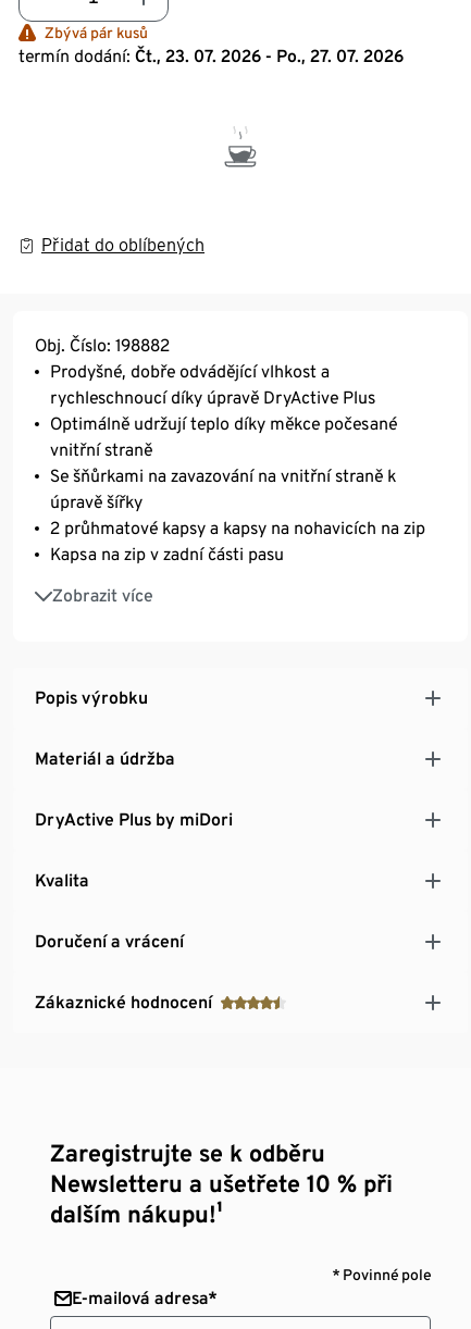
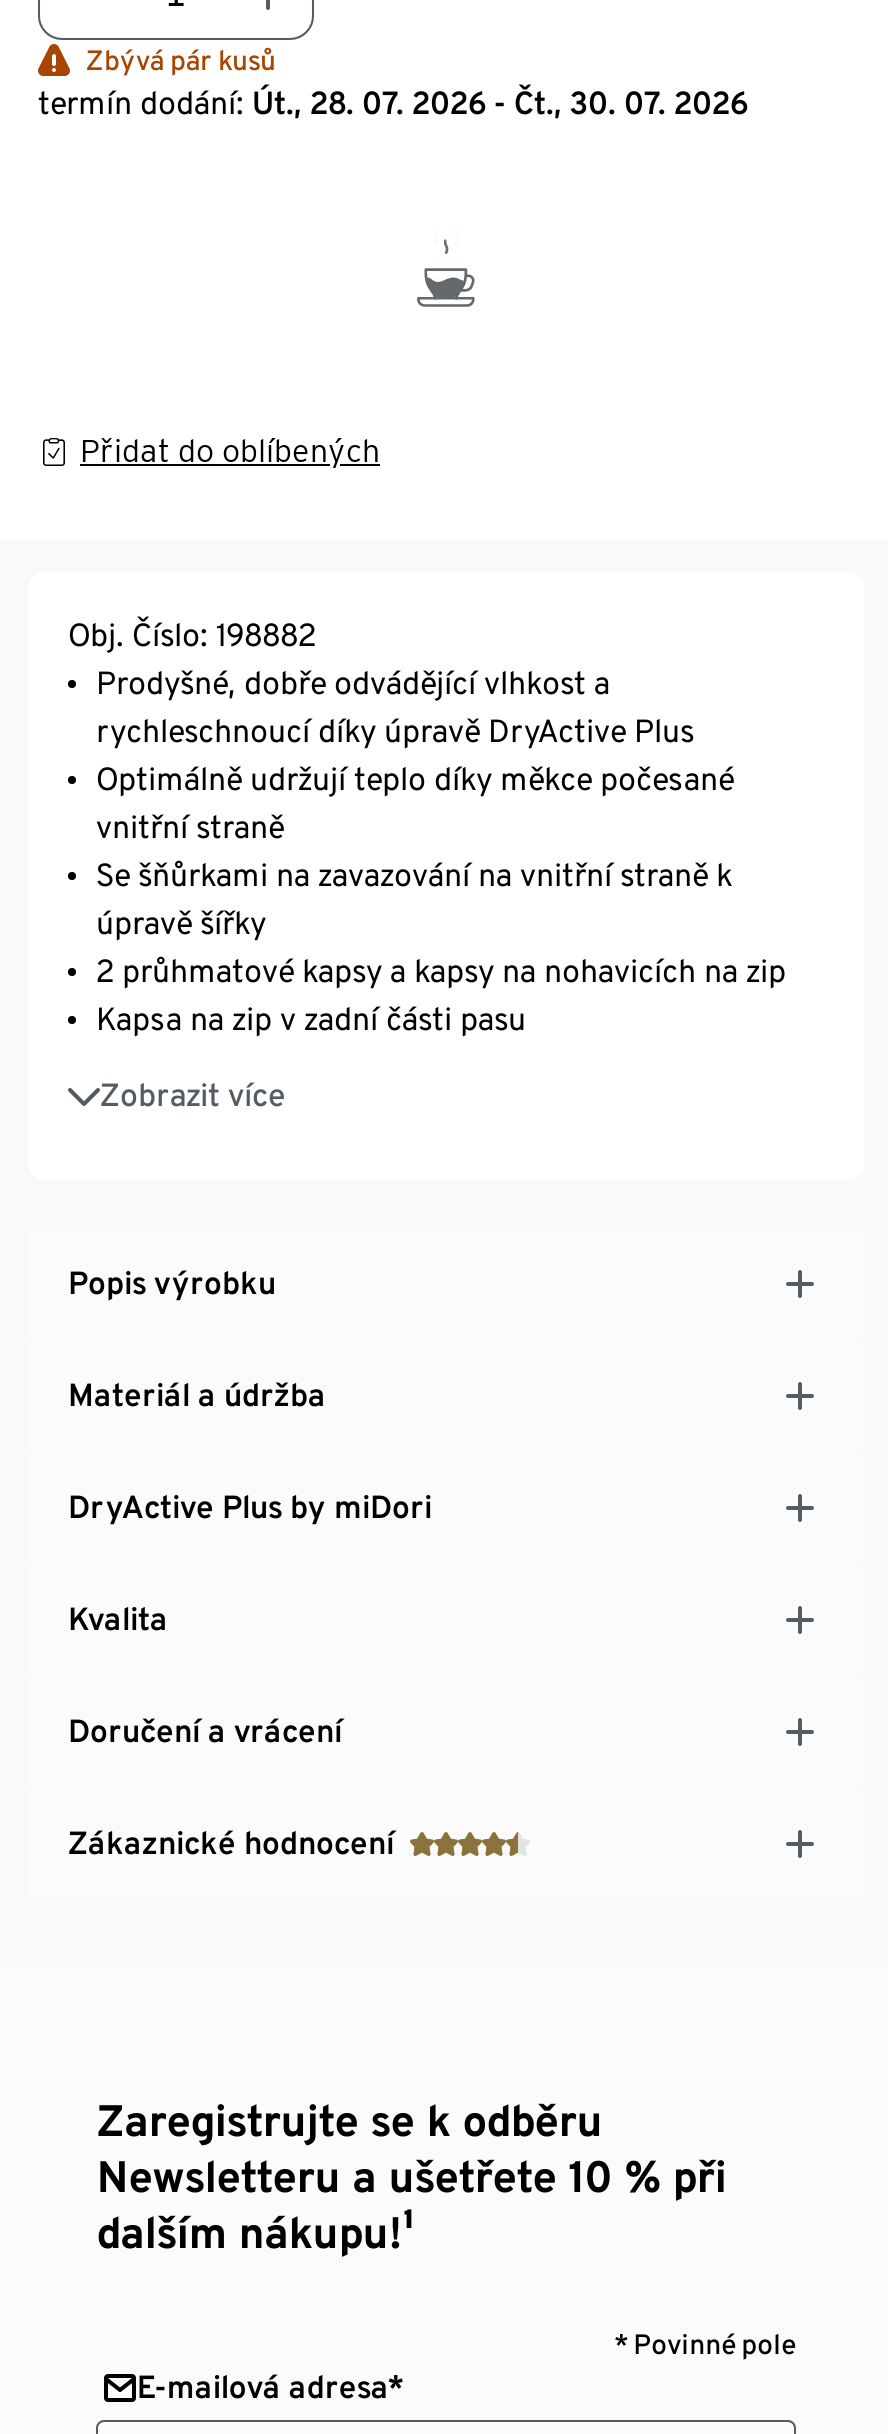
- termín dodání: Čt., 23. 07. 2026 - Po., 27. 07. 2026
+ termín dodání: Út., 28. 07. 2026 - Čt., 30. 07. 2026
